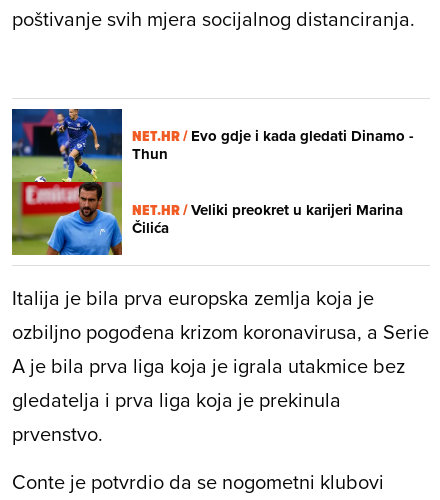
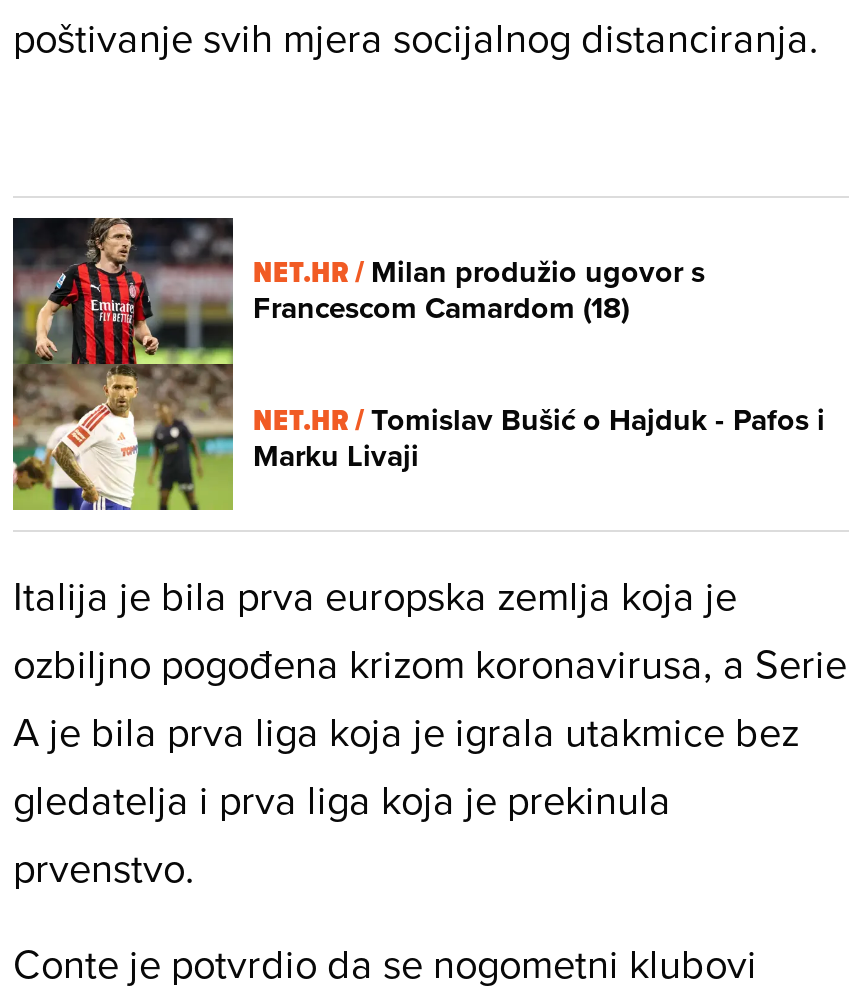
- [image]
- NET.HR / Evo gdje i kada gledati Dinamo -
- Thun
+ [image]
+ NET.HR / Milan produžio ugovor s
+ Francescom Camardom (18)

- NET.HR / Veliki preokret u karijeri Marina
- Čilića
+ NET.HR / Tomislav Bušić o Hajduk - Pafos i
+ Marku Livaji
